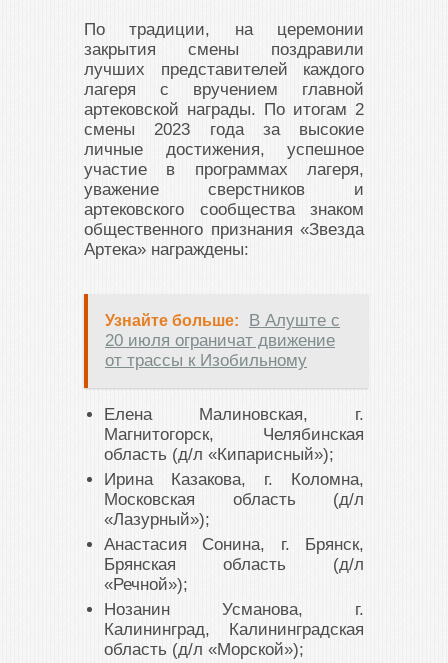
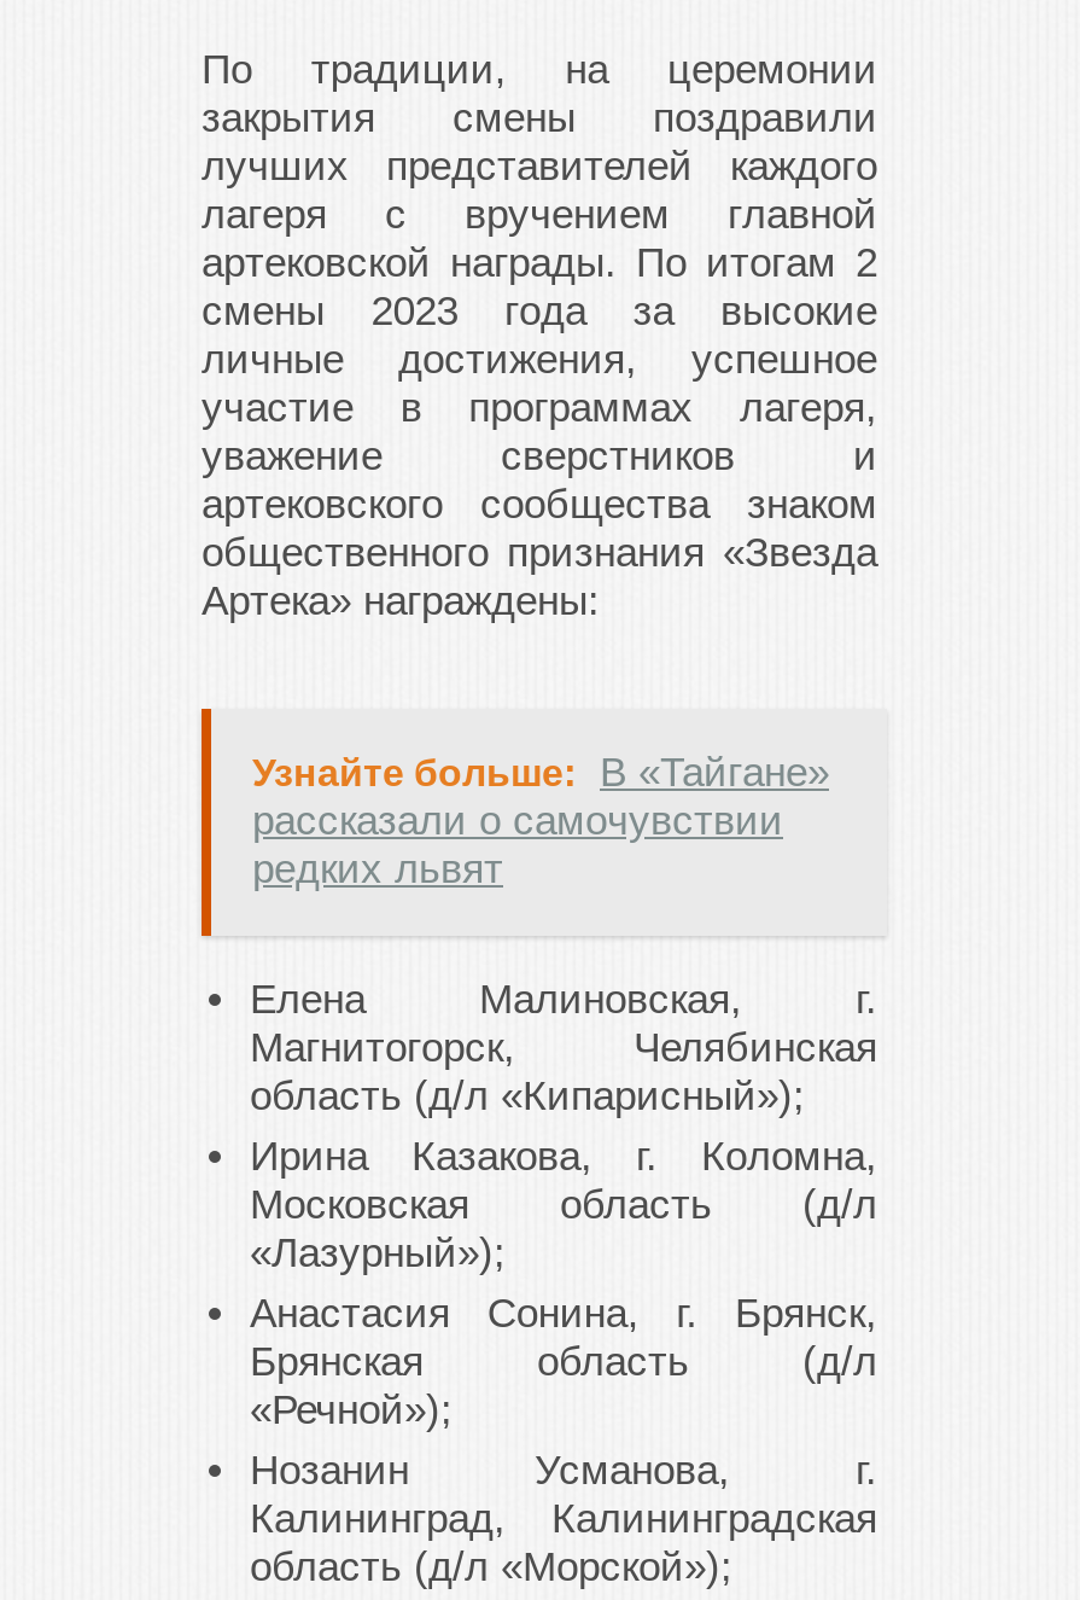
- Узнайте больше: В Алуште с
- 20 июля ограничат движение
- от трассы к Изобильному
+ Узнайте больше: В «Тайгане»
+ рассказали о самочувствии
+ редких львят
